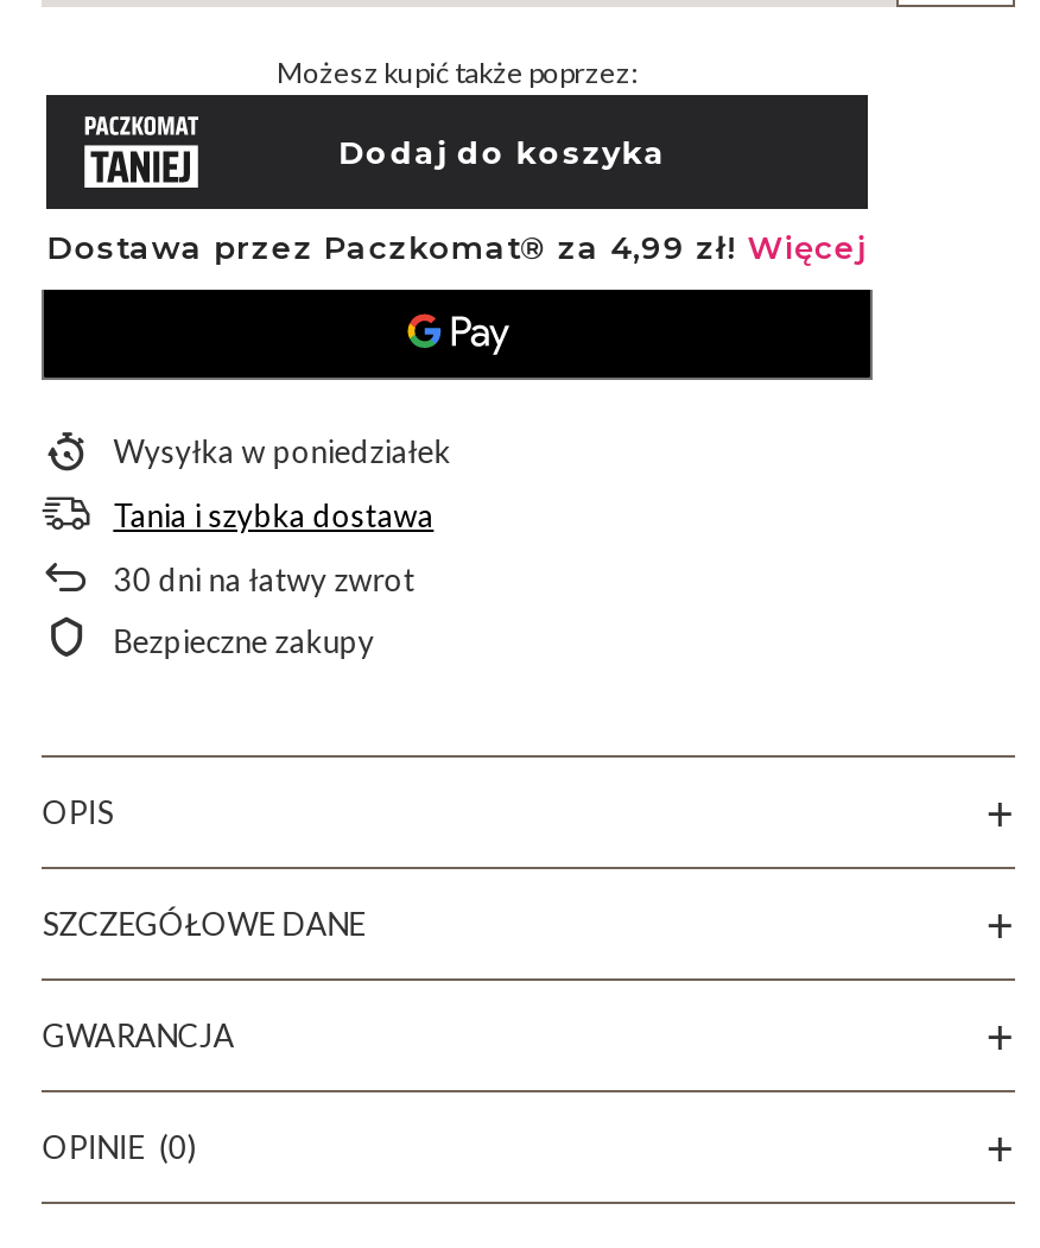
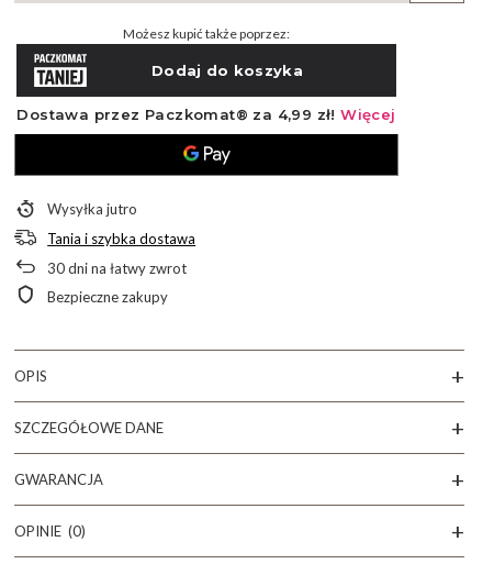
- Wysyłka w poniedziałek
+ Wysyłka jutro
